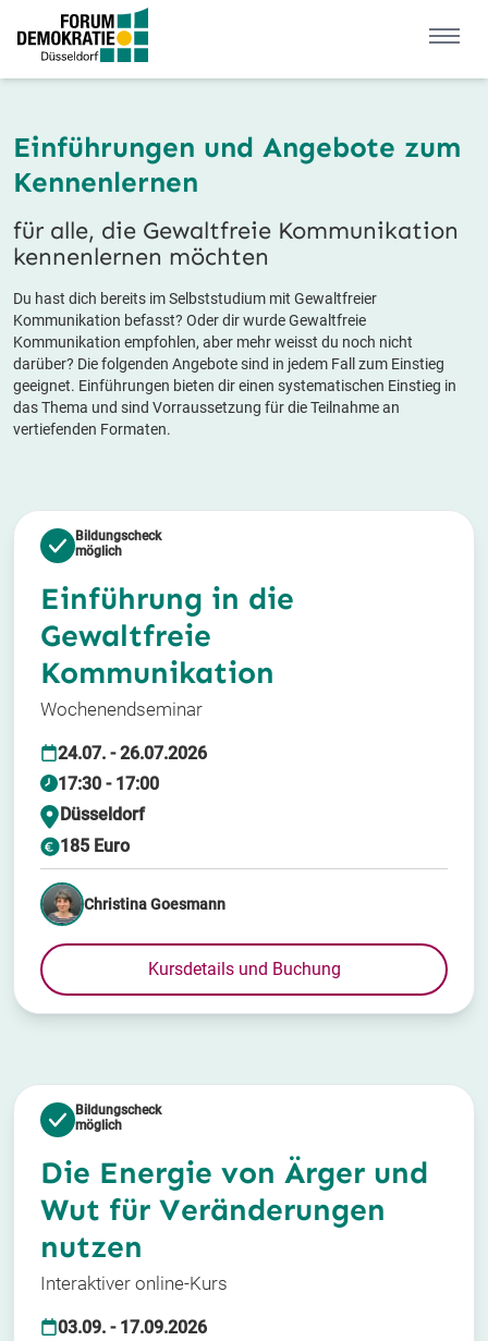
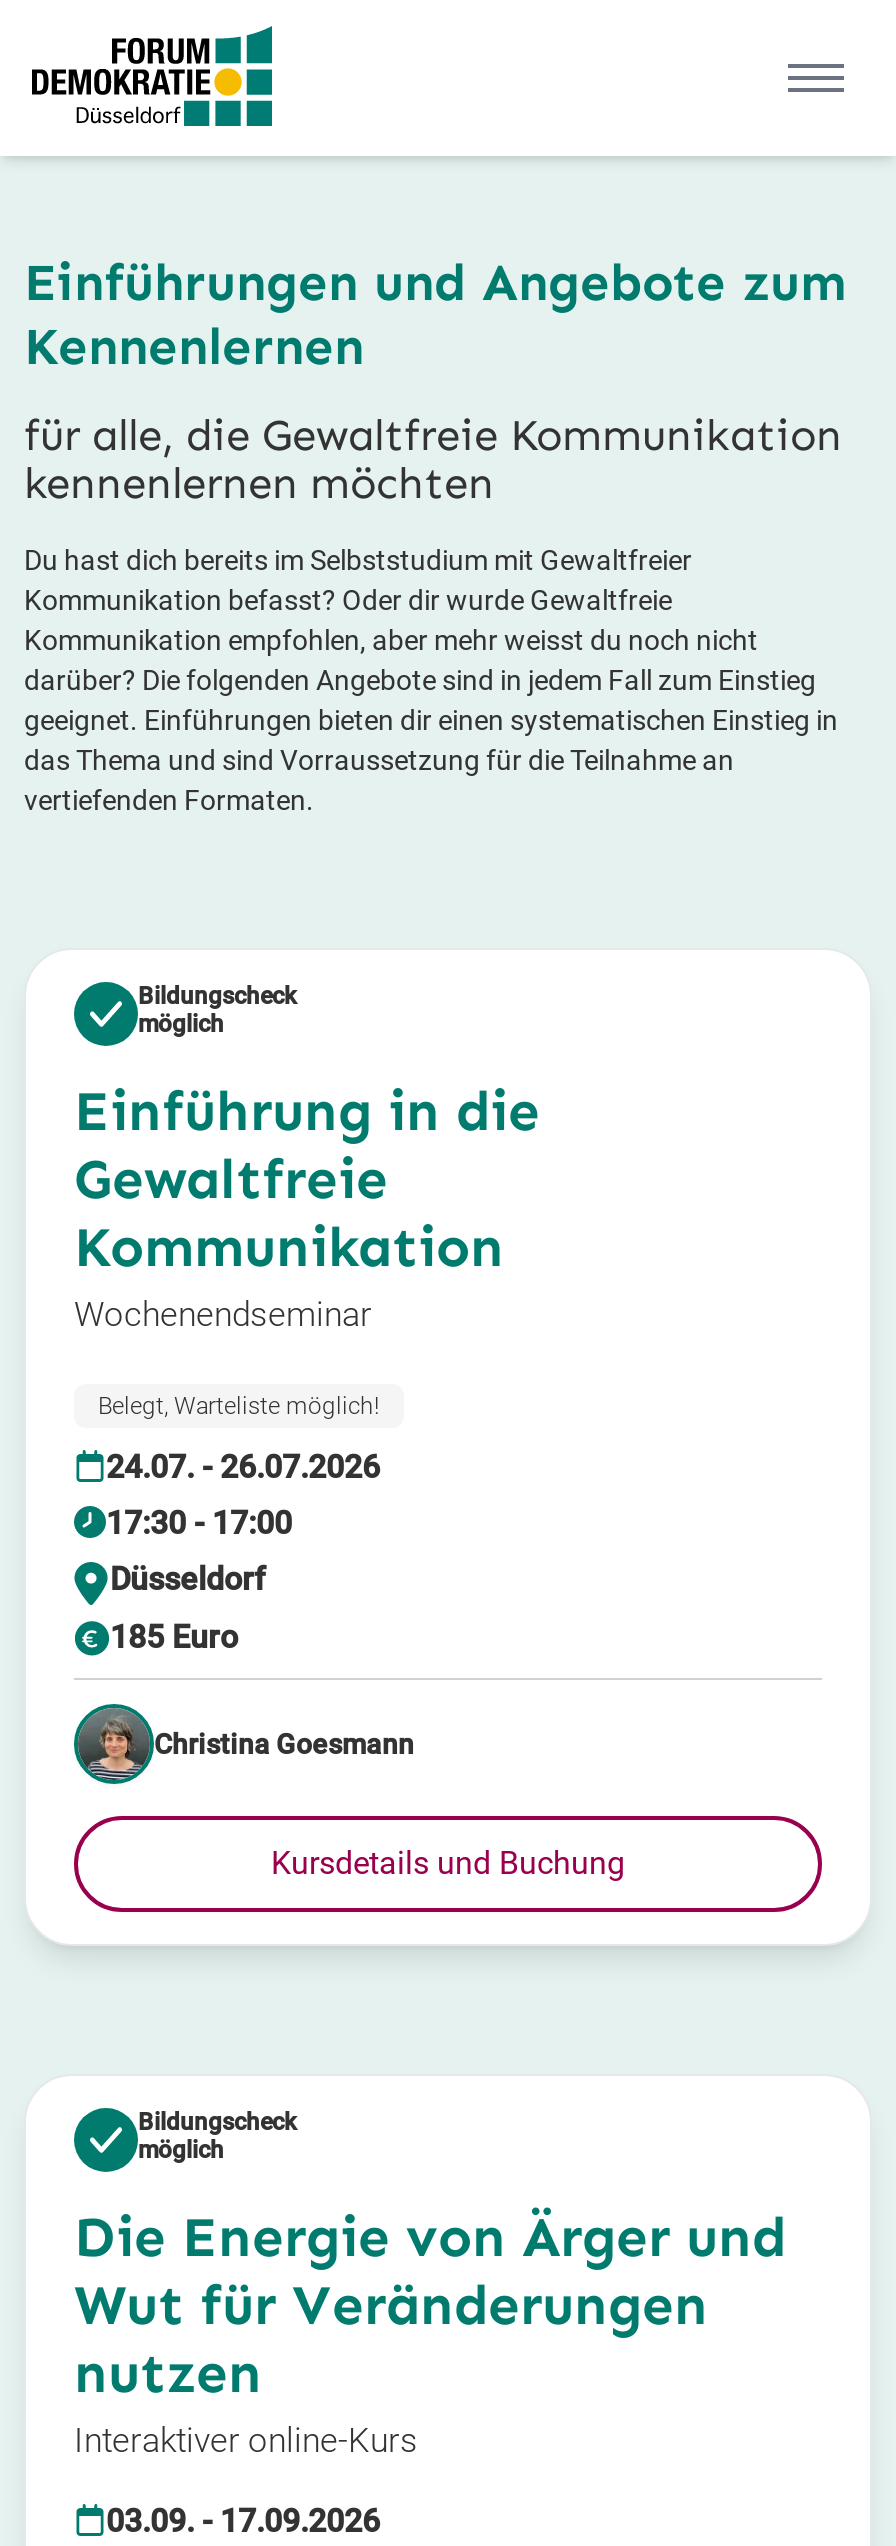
+ Belegt, Warteliste möglich!
